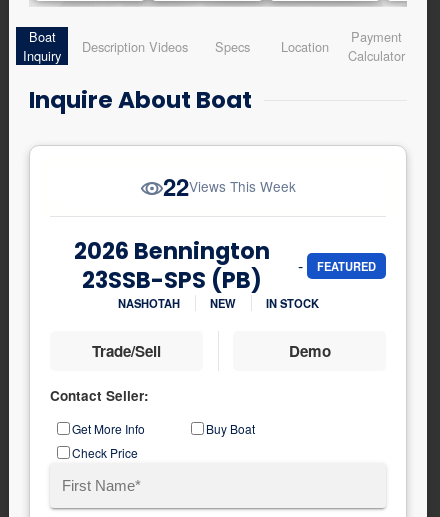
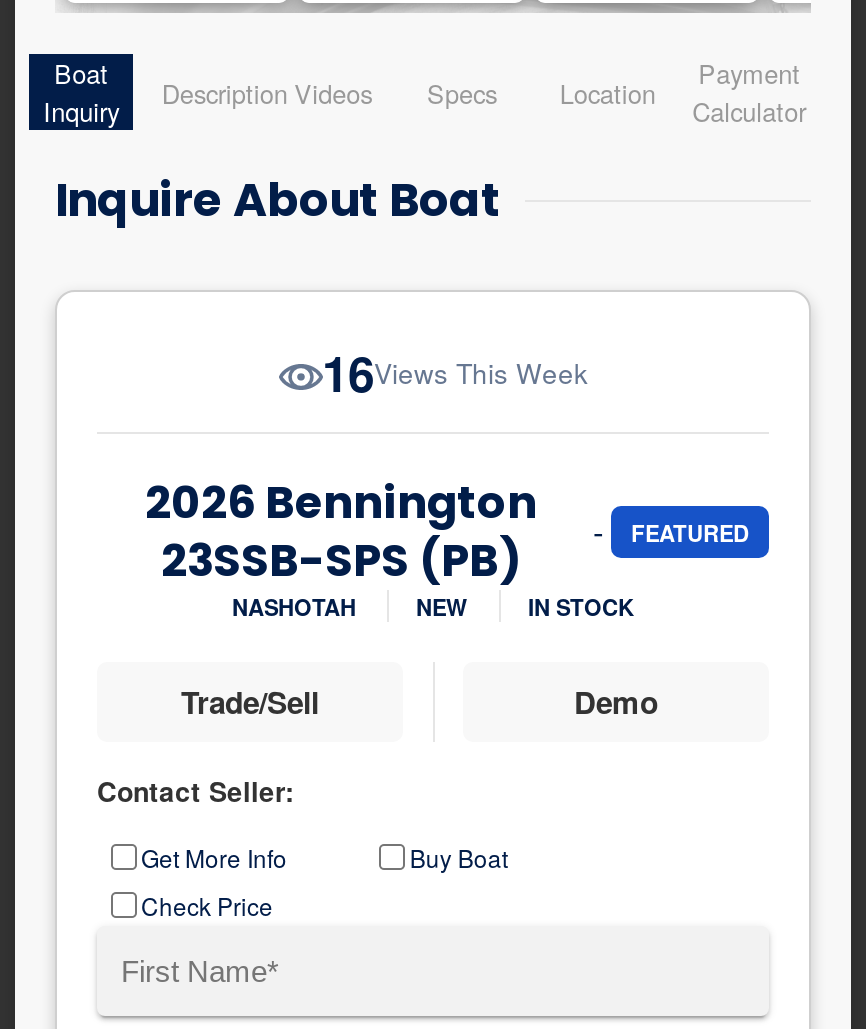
- 22Views This Week
+ 16Views This Week
